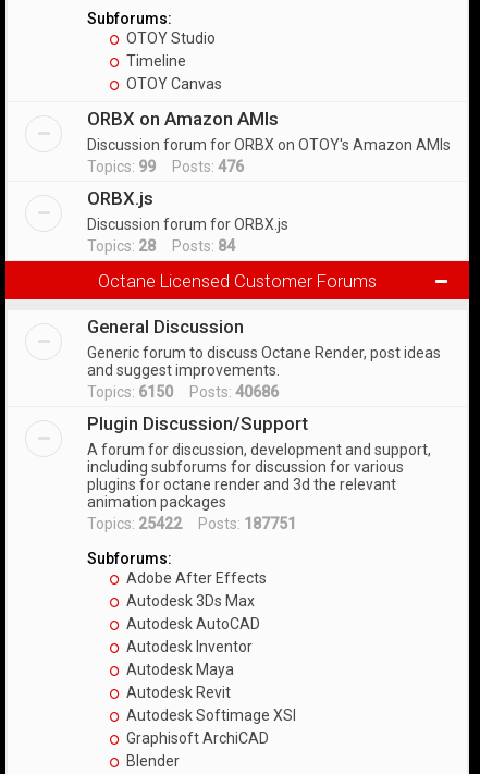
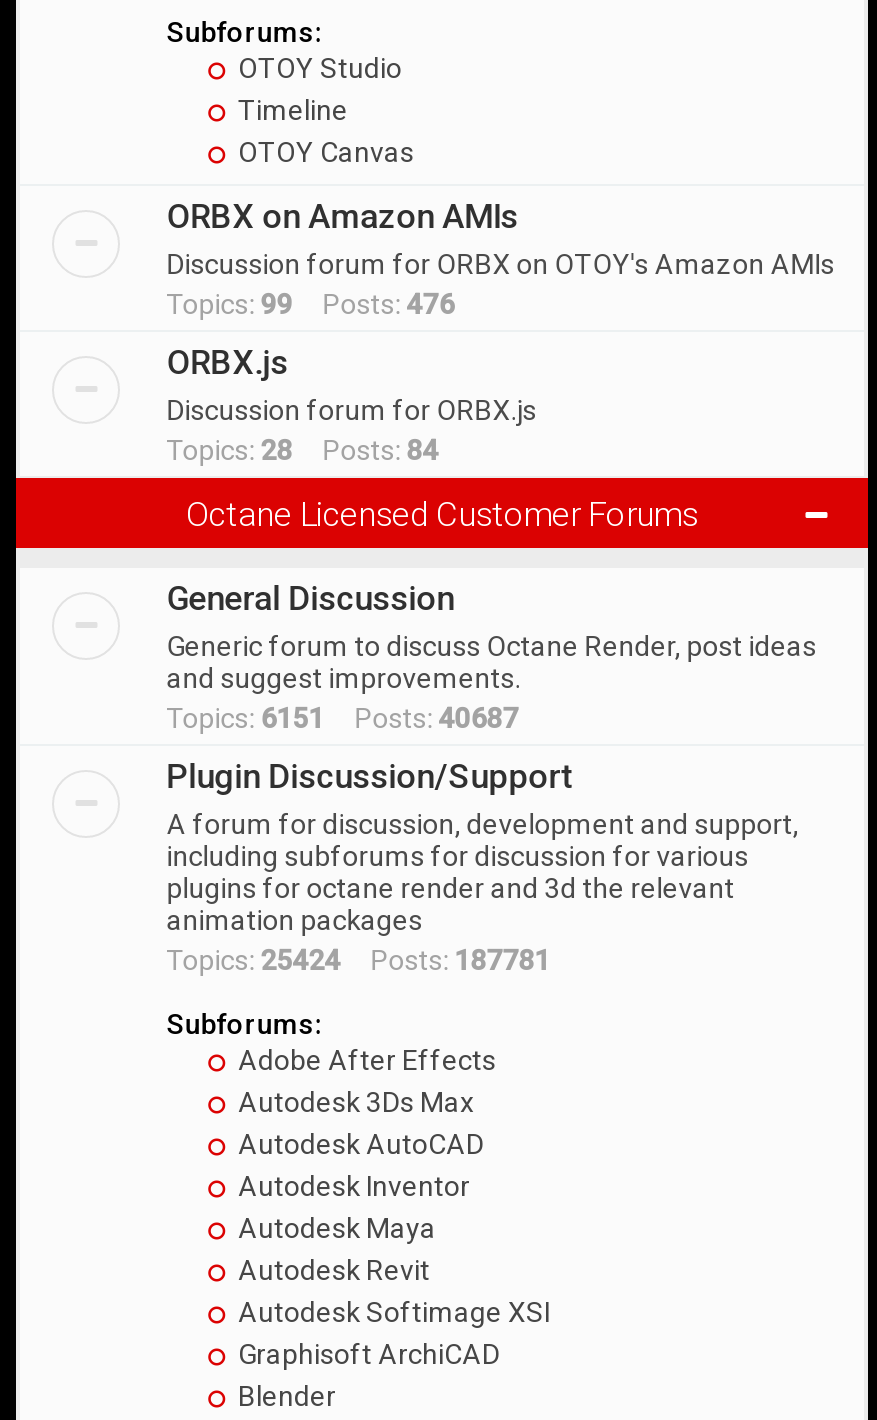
- Topics: 6150 Posts: 40686
+ Topics: 6151 Posts: 40687

- Topics: 25422 Posts: 187751
+ Topics: 25424 Posts: 187781
